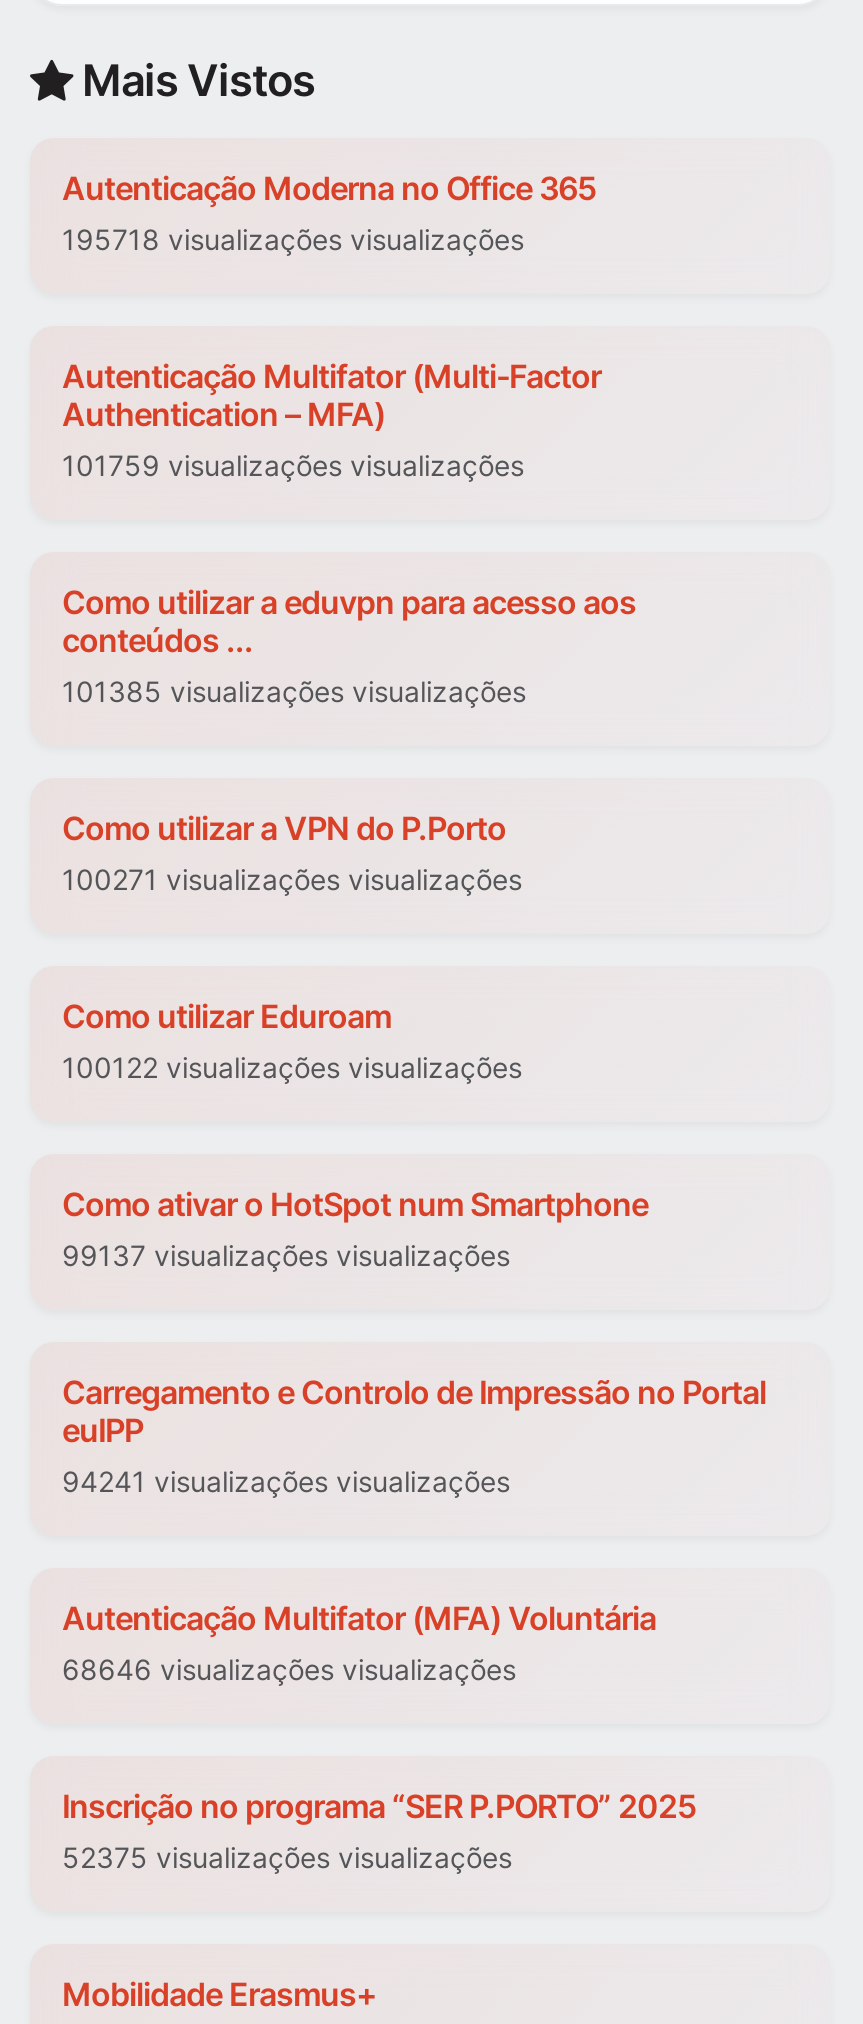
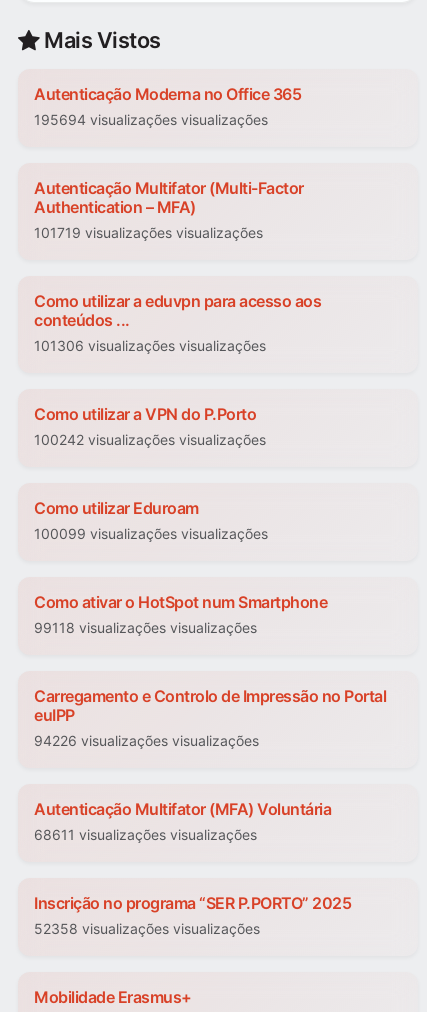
- 195718 visualizações visualizações
+ 195694 visualizações visualizações

- 101759 visualizações visualizações
+ 101719 visualizações visualizações

- 101385 visualizações visualizações
+ 101306 visualizações visualizações

- 100271 visualizações visualizações
+ 100242 visualizações visualizações

- 100122 visualizações visualizações
+ 100099 visualizações visualizações

- 99137 visualizações visualizações
+ 99118 visualizações visualizações

- 94241 visualizações visualizações
+ 94226 visualizações visualizações

- 68646 visualizações visualizações
+ 68611 visualizações visualizações

- 52375 visualizações visualizações
+ 52358 visualizações visualizações
